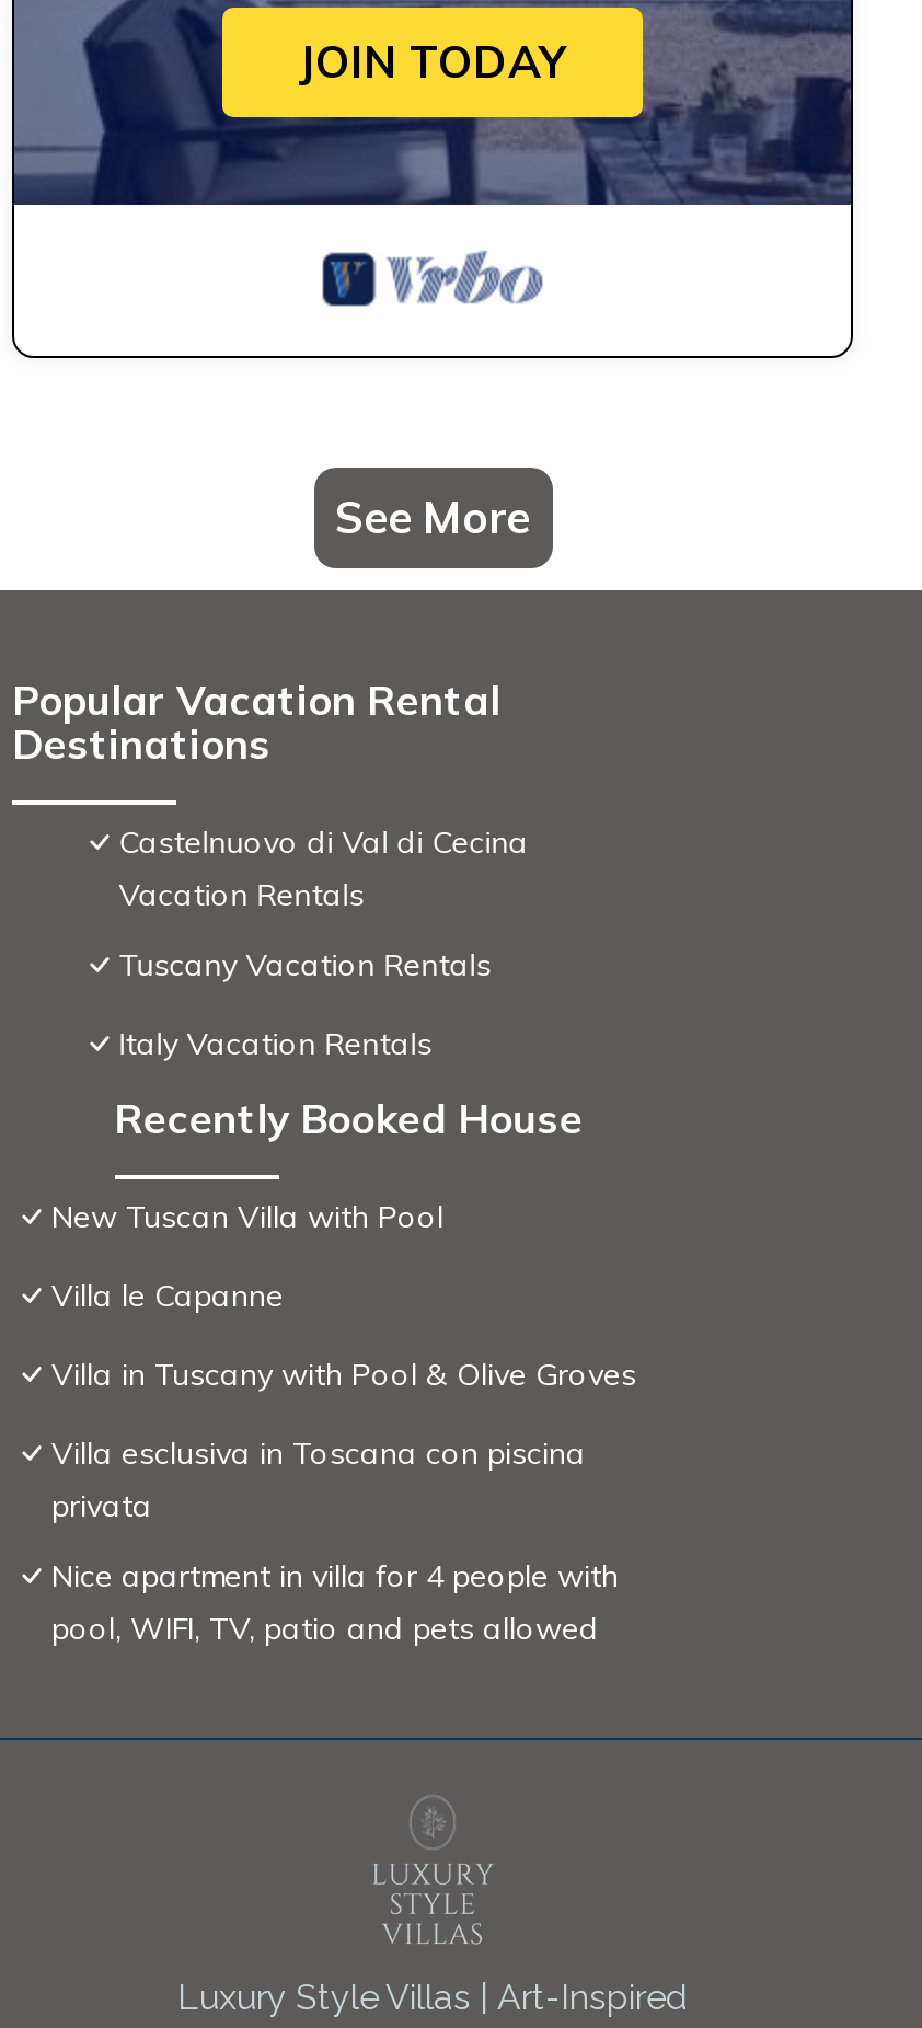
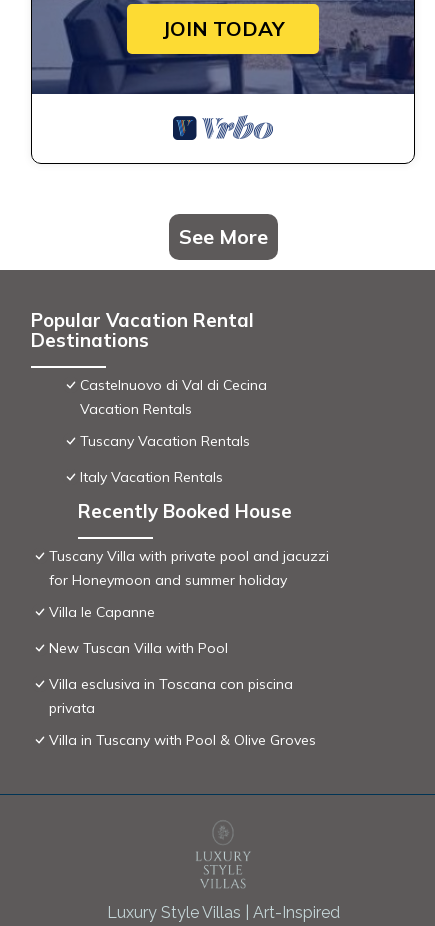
+ Tuscany Villa with private pool and jacuzzi
+ for Honeymoon and summer holiday

moved down: New Tuscan Villa with Pool

moved down: Villa le Capanne

moved down: Villa in Tuscany with Pool & Olive Groves

moved down: Villa esclusiva in Toscana con piscina | privata

- Nice apartment in villa for 4 people with
- pool, WIFI, TV, patio and pets allowed
